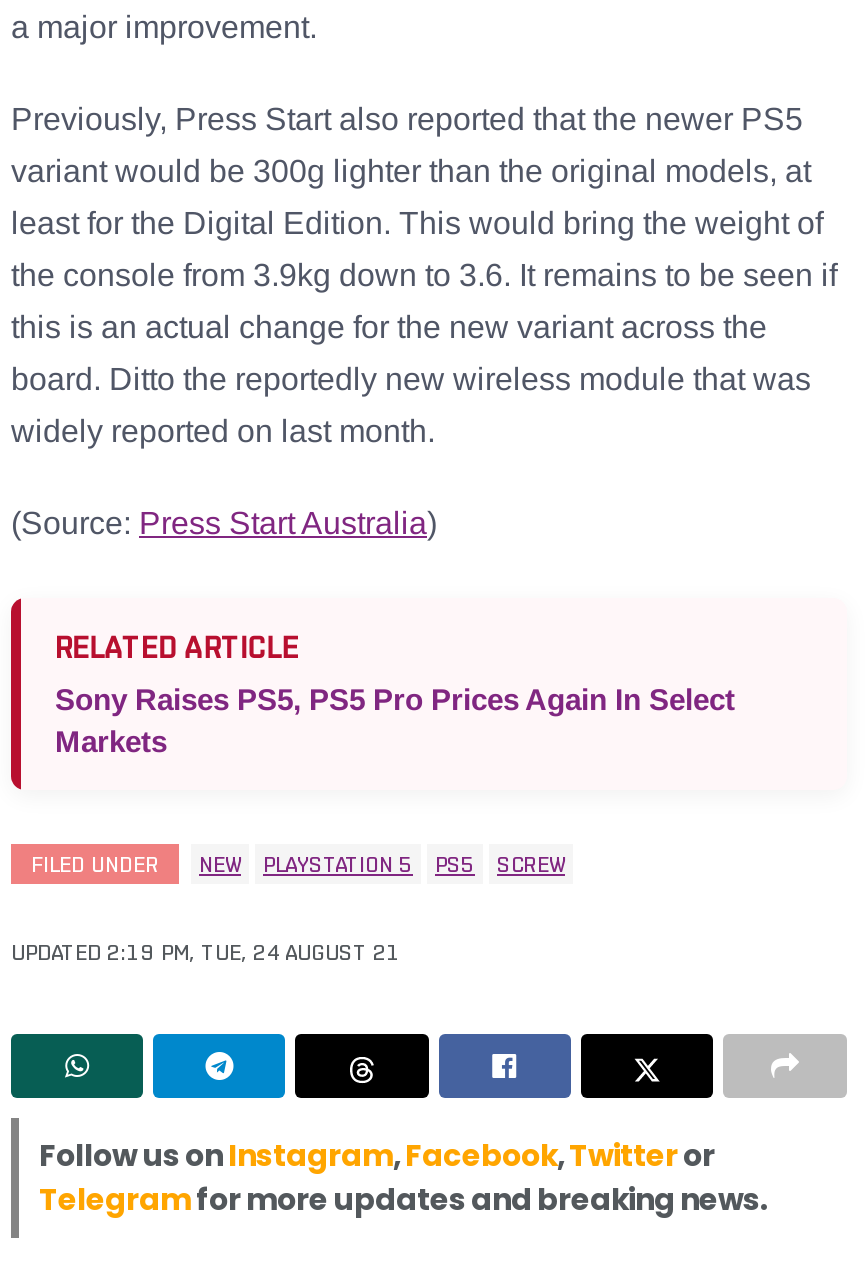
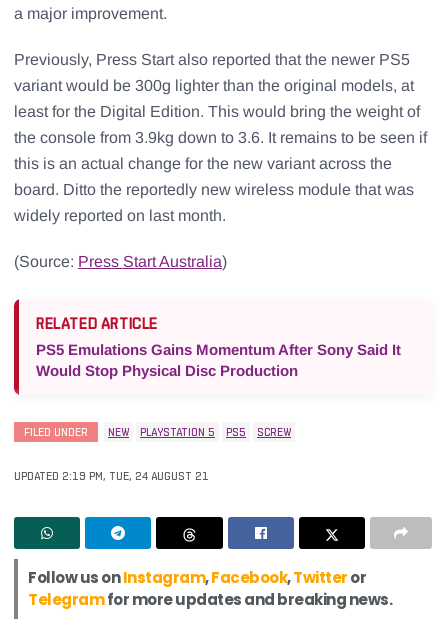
- Sony Raises PS5, PS5 Pro Prices Again In Select
- Markets
+ PS5 Emulations Gains Momentum After Sony Said It
+ Would Stop Physical Disc Production
